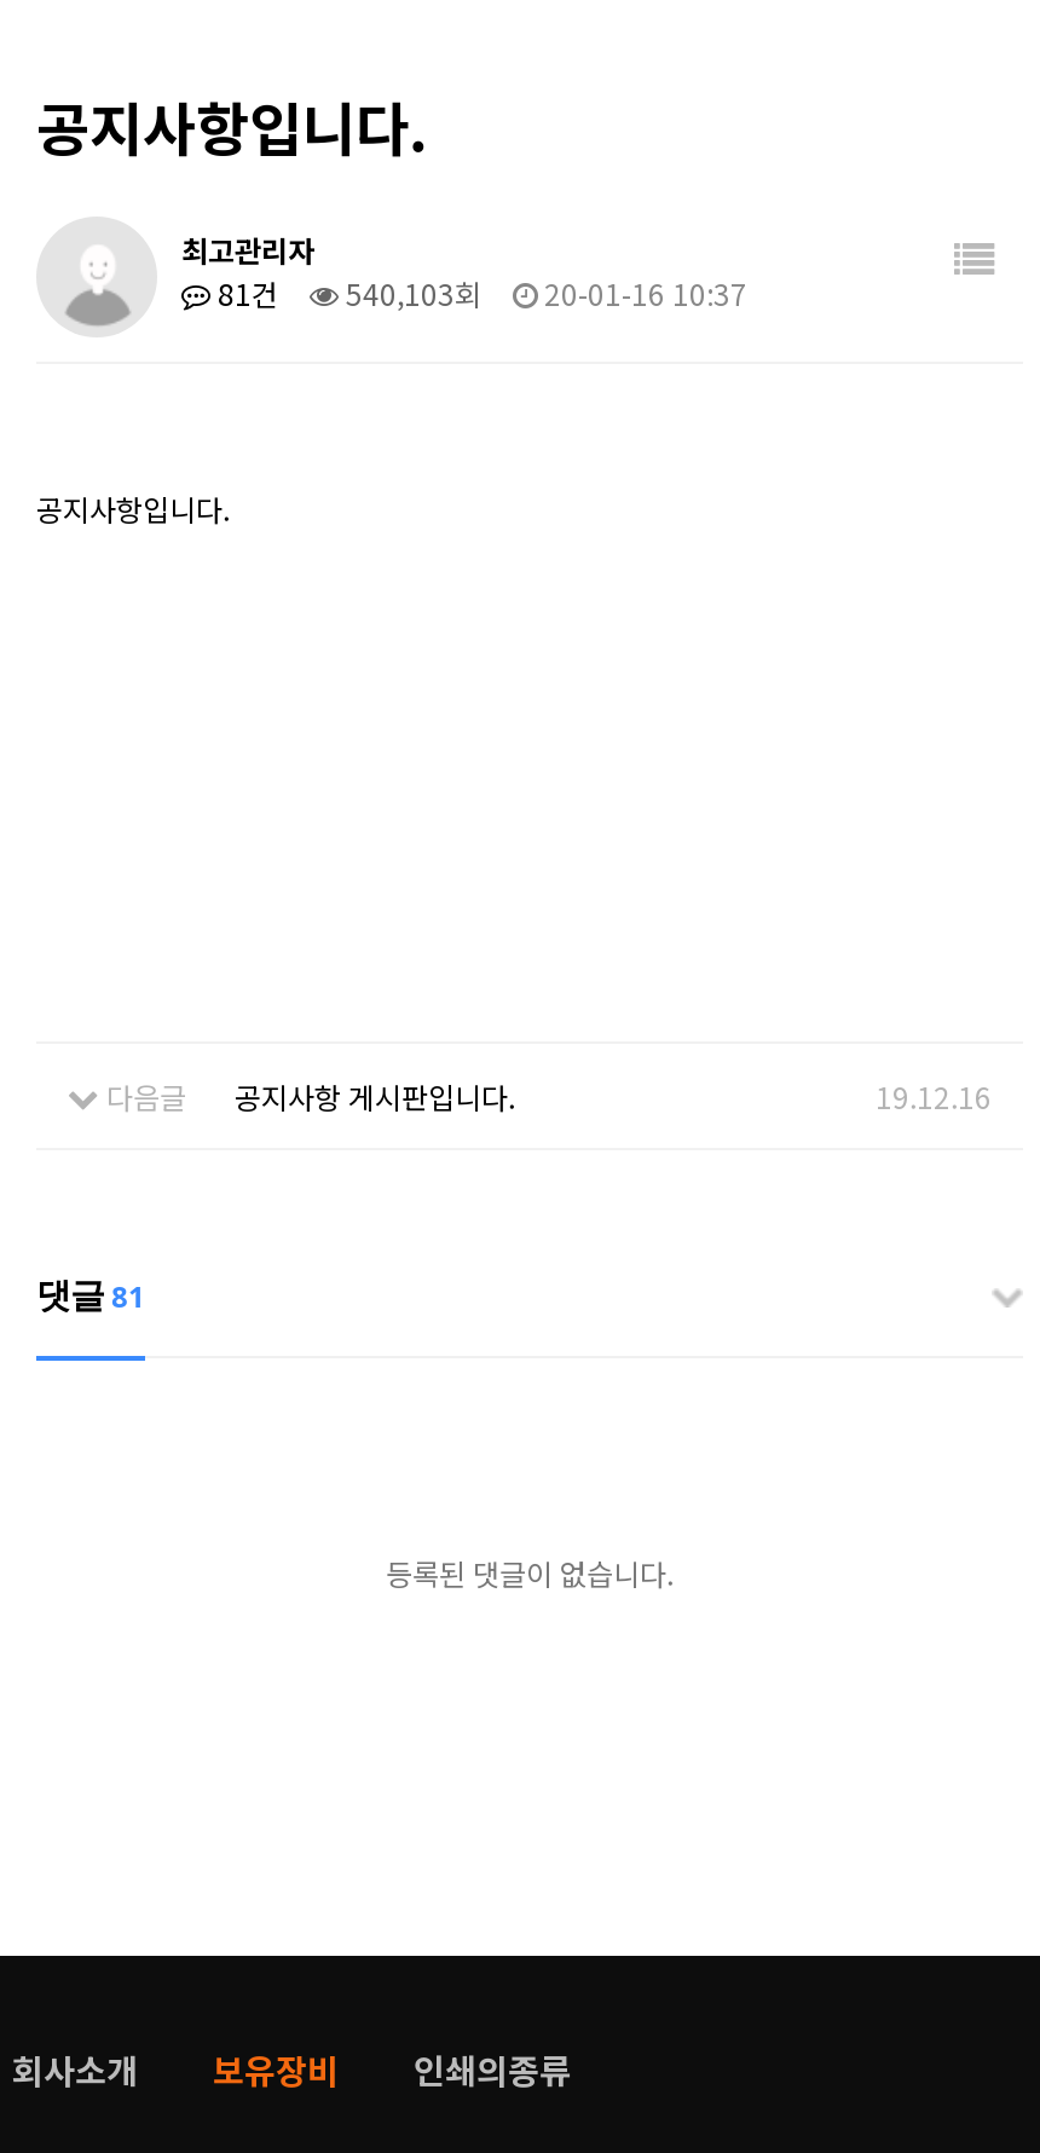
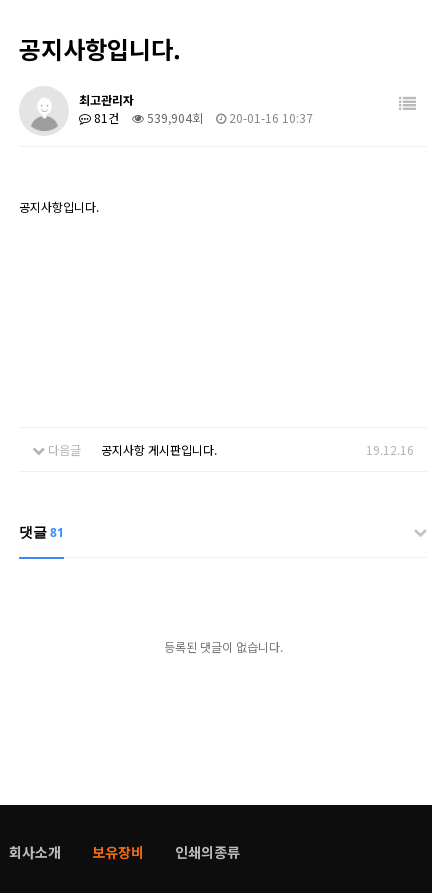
- 81건 540,103회 20-01-16 10:37
+ 81건 539,904회 20-01-16 10:37
